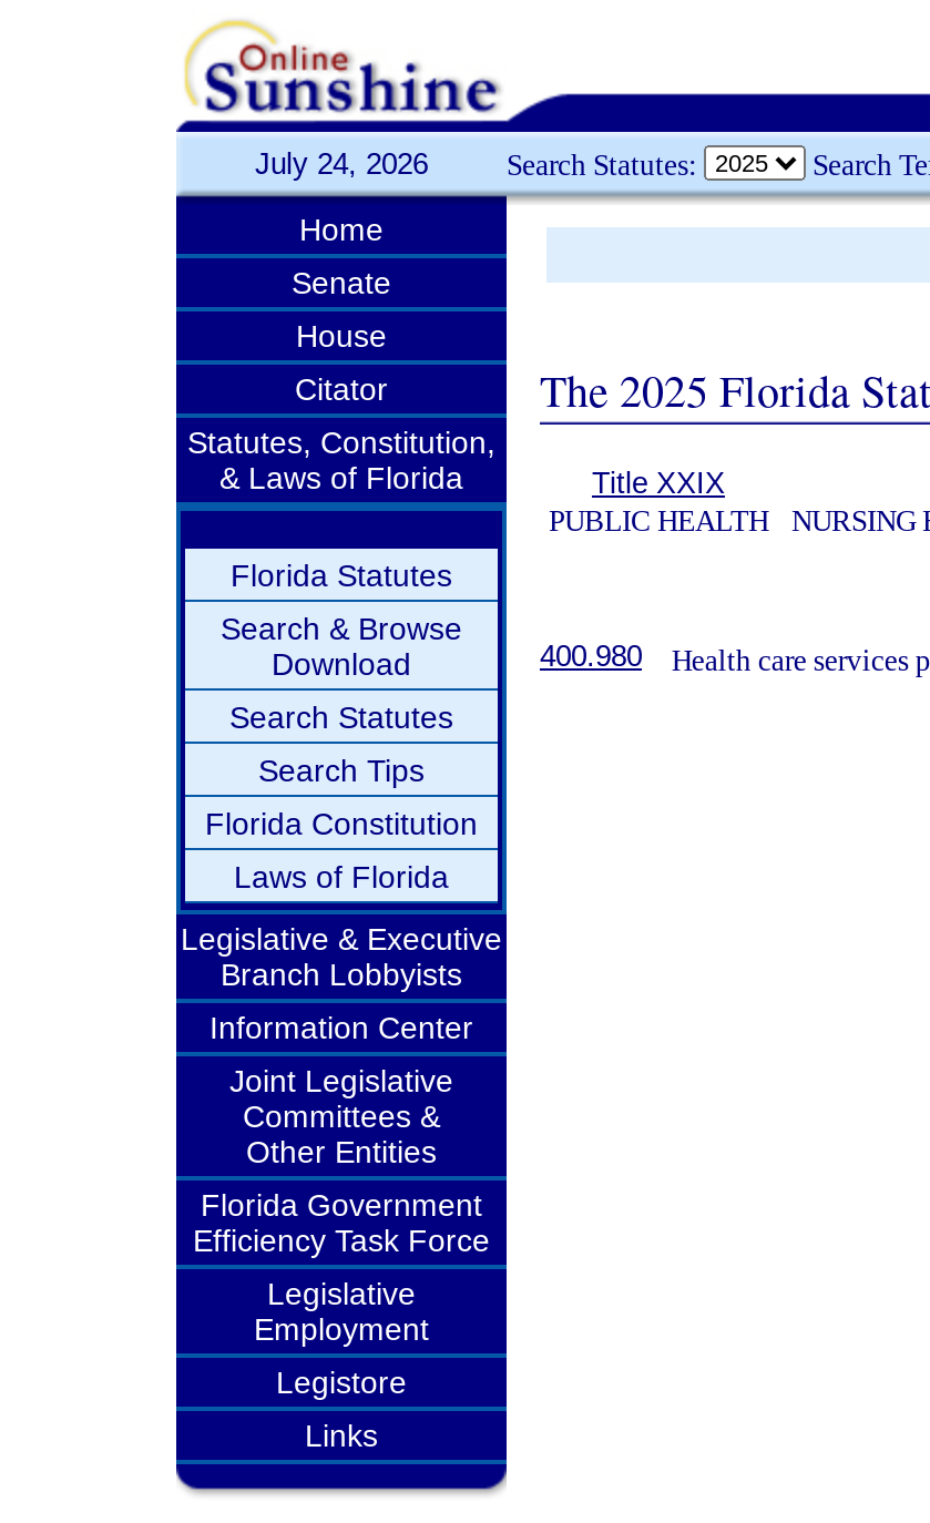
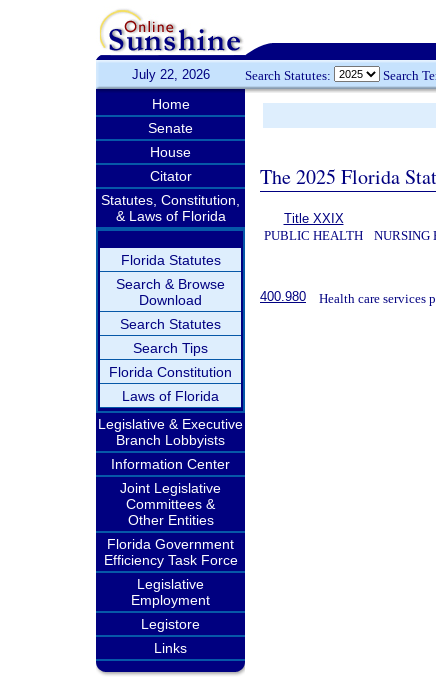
- July 24, 2026
+ July 22, 2026
